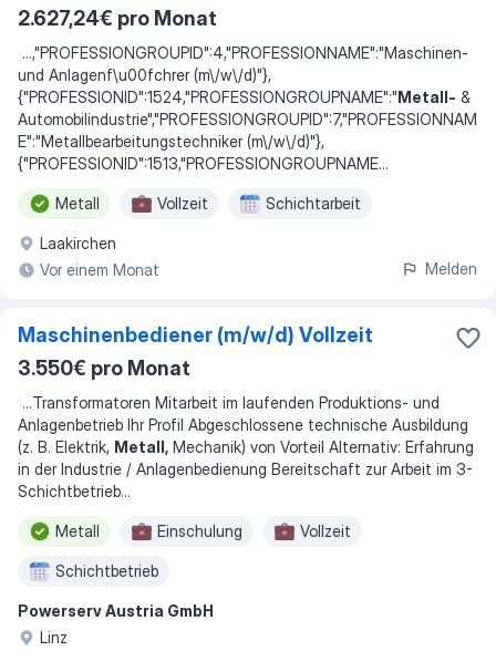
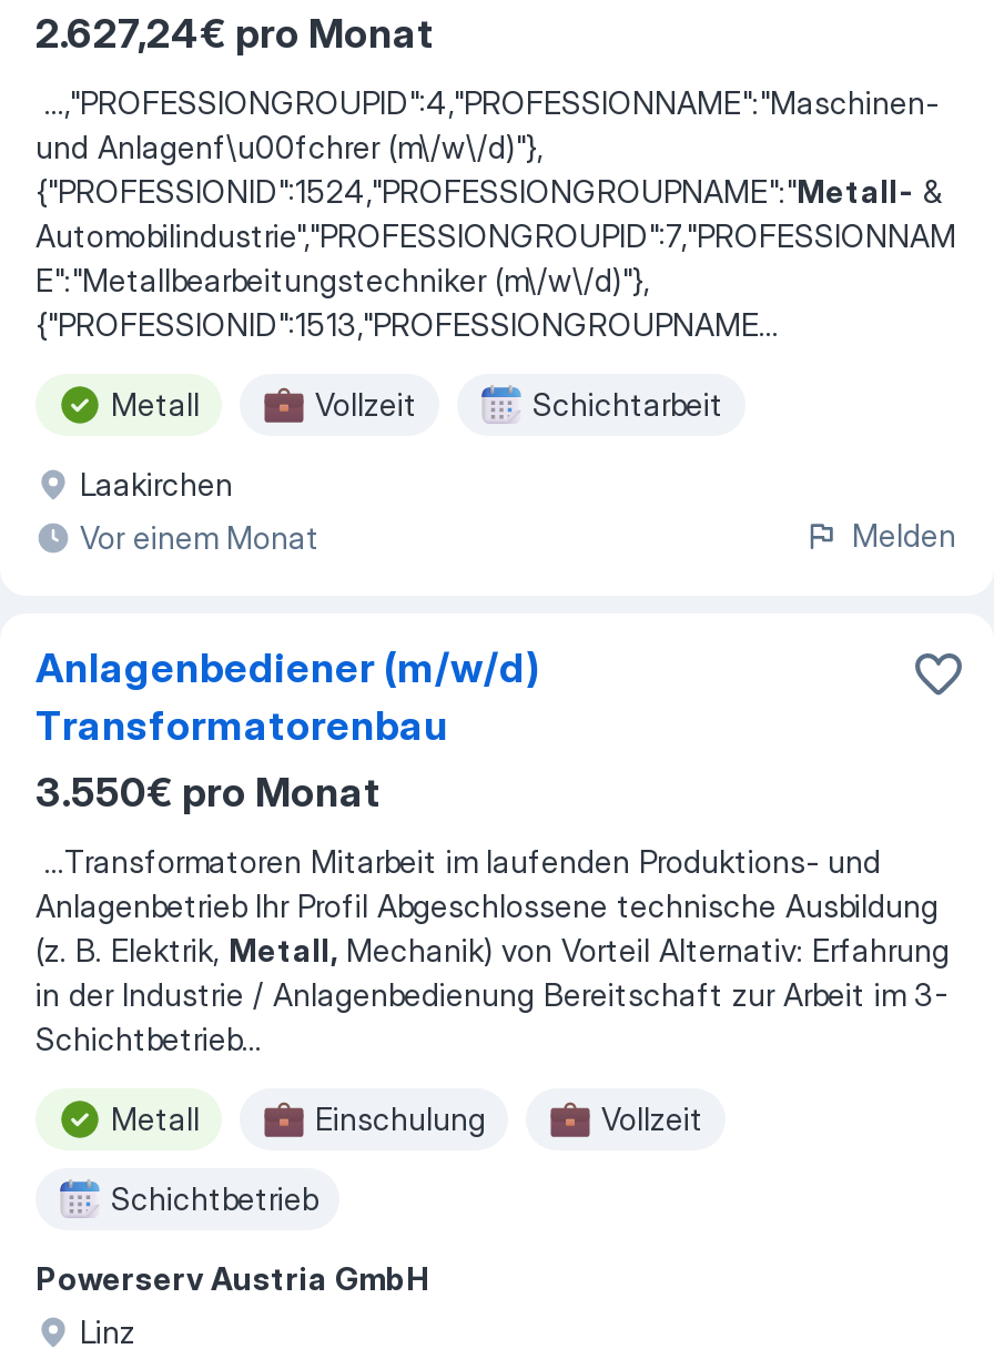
- Maschinenbediener (m/w/d) Vollzeit
+ Anlagenbediener (m/w/d)
+ Transformatorenbau
